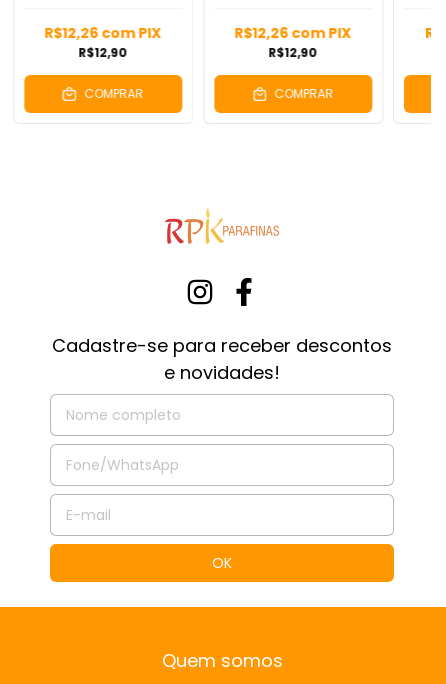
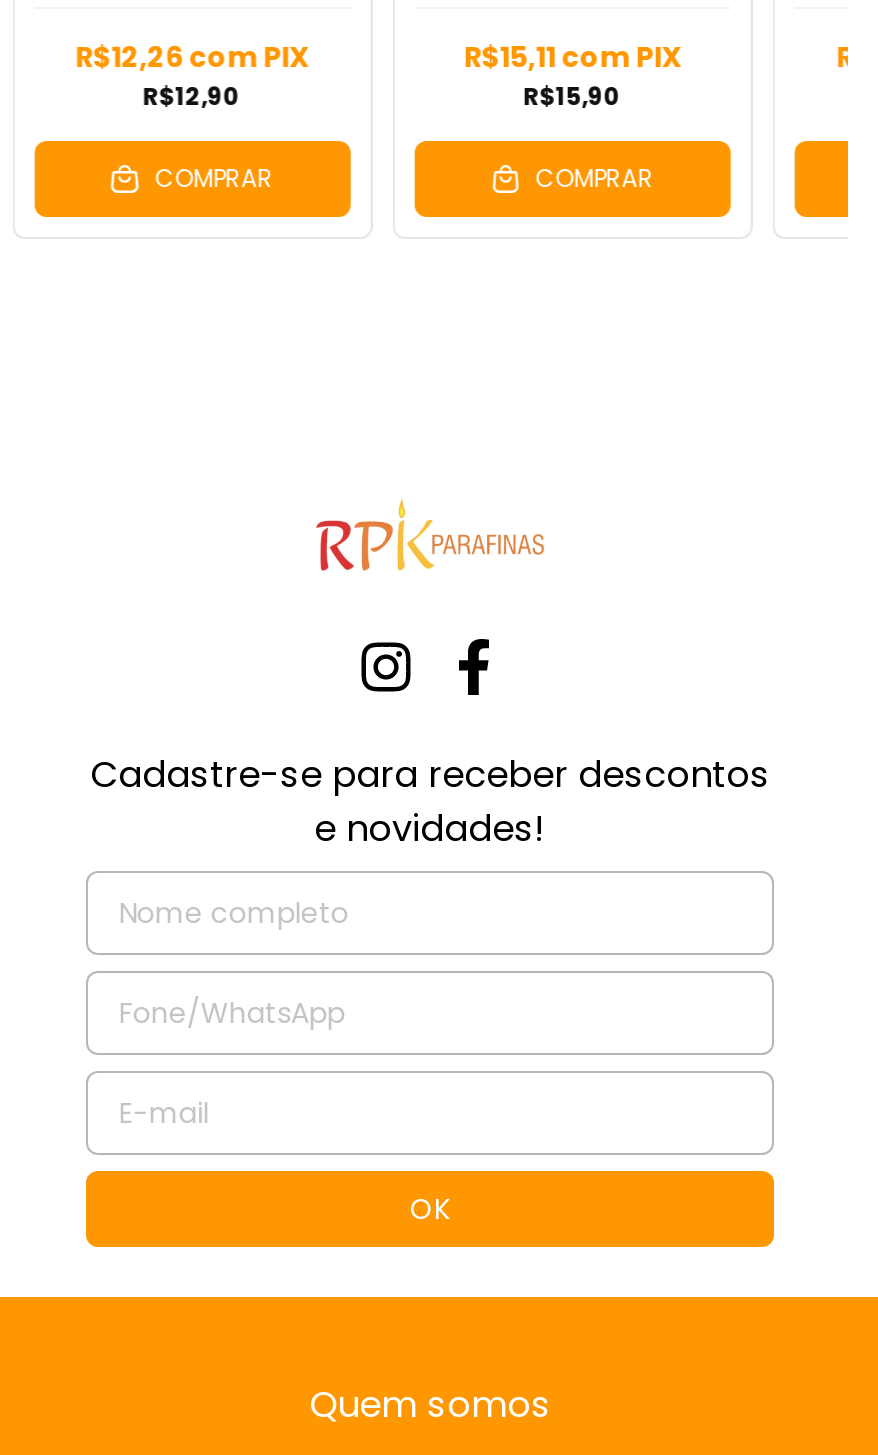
- R$12,26 com PIX
+ R$15,11 com PIX

- R$12,90
+ R$15,90
